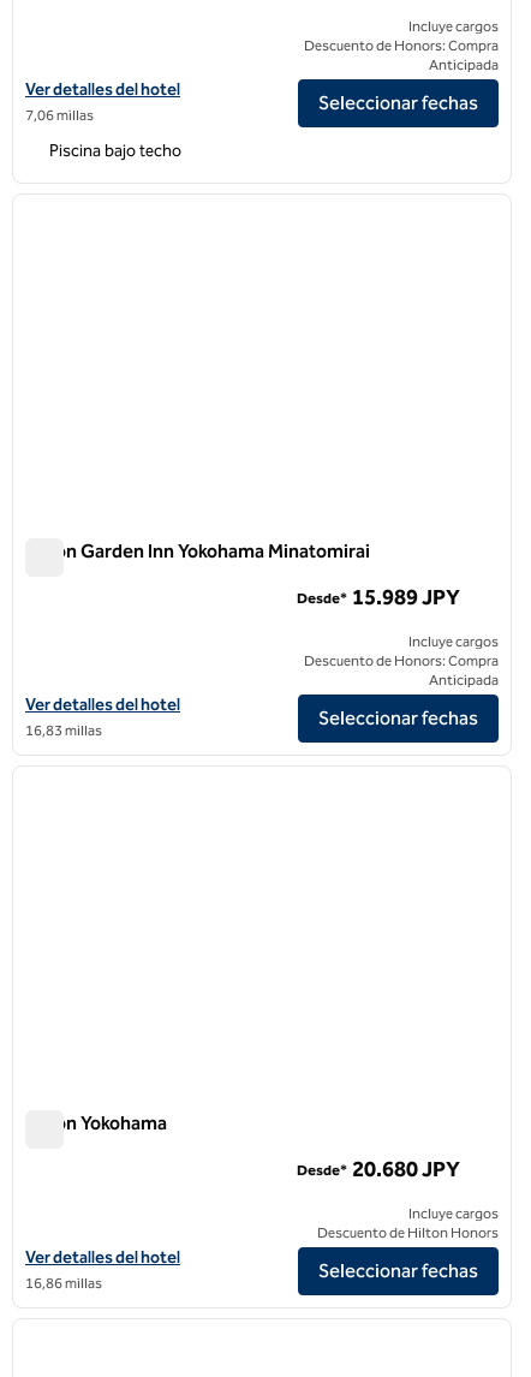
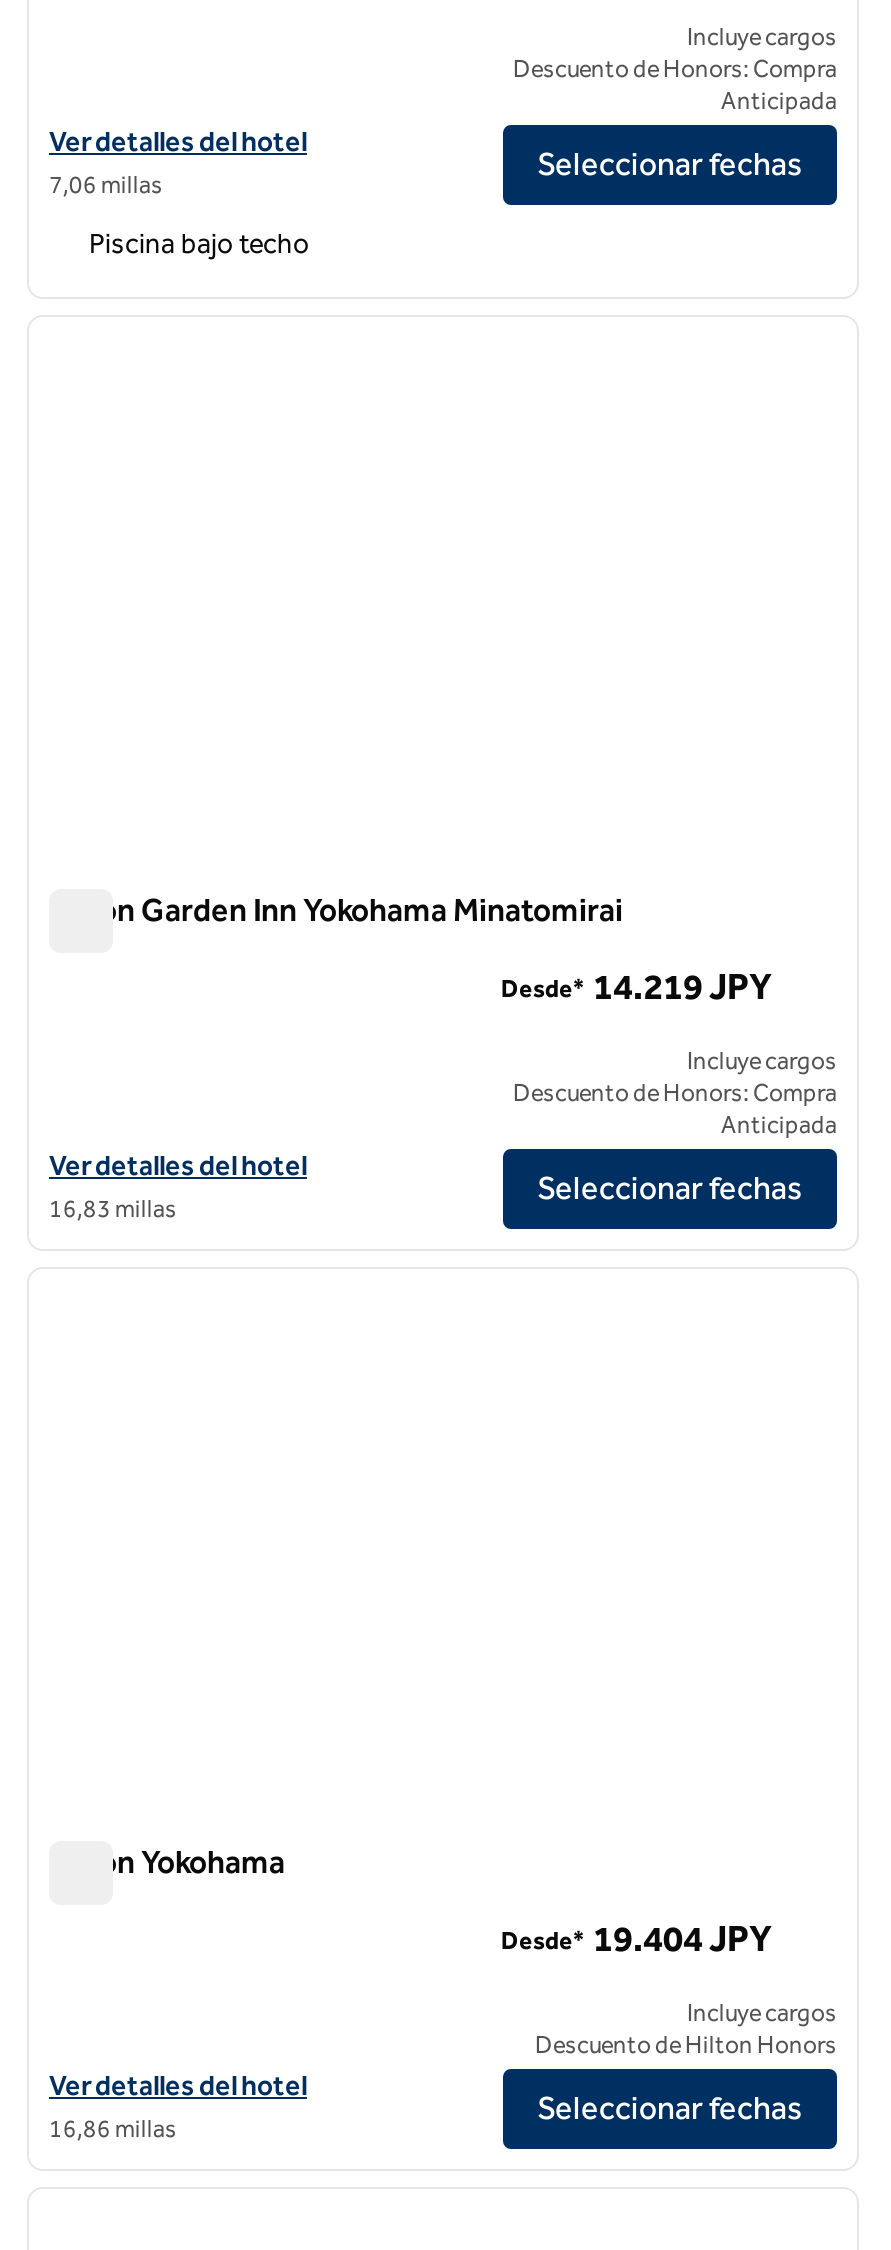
- Desde* 15.989 JPY
+ Desde* 14.219 JPY

- Desde* 20.680 JPY
+ Desde* 19.404 JPY
